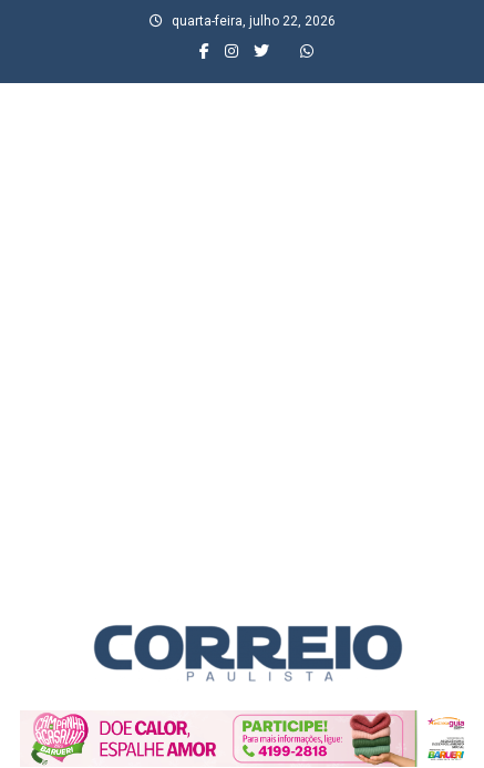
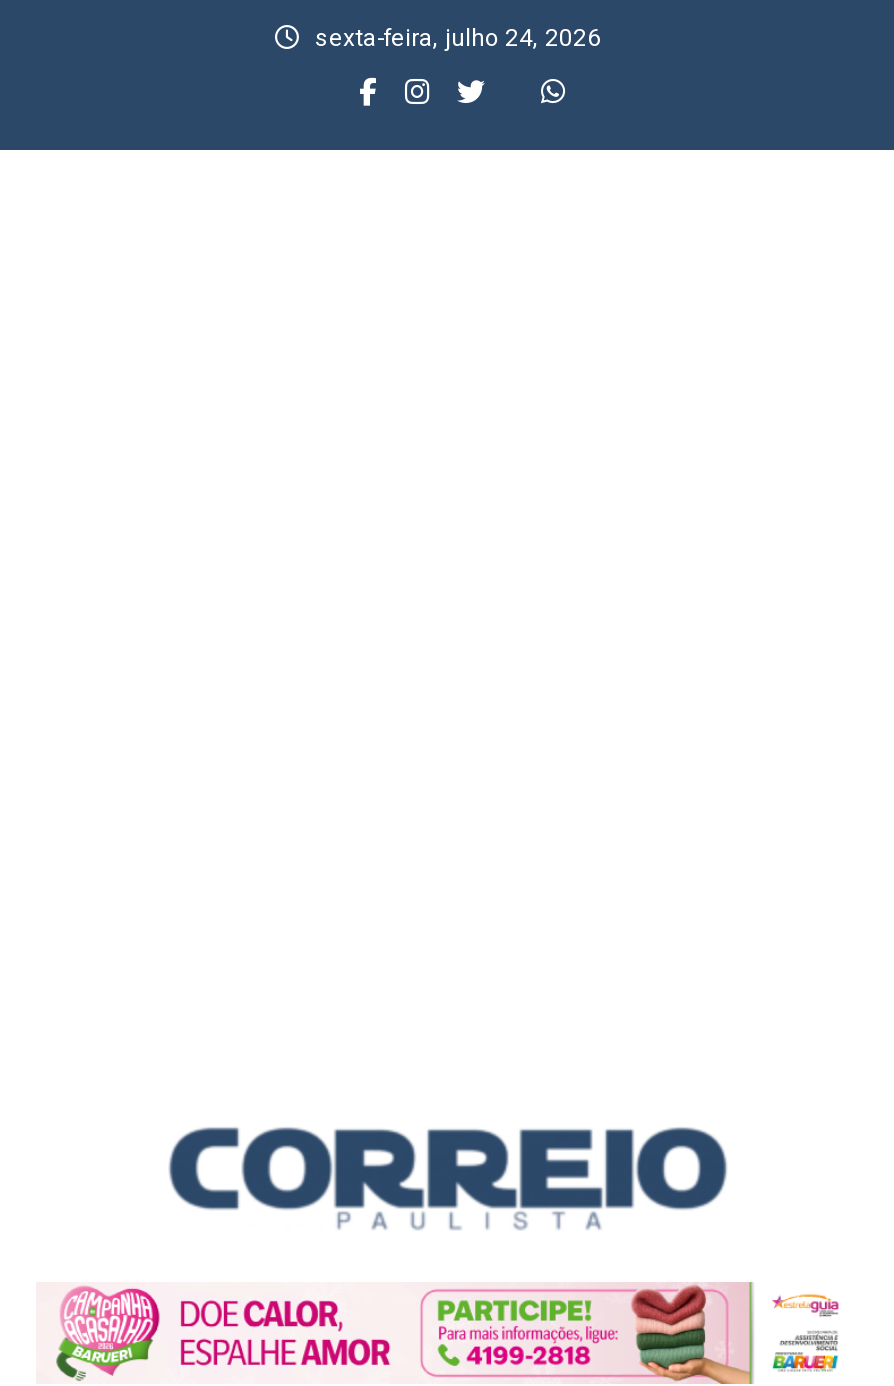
- quarta-feira, julho 22, 2026
+ sexta-feira, julho 24, 2026
